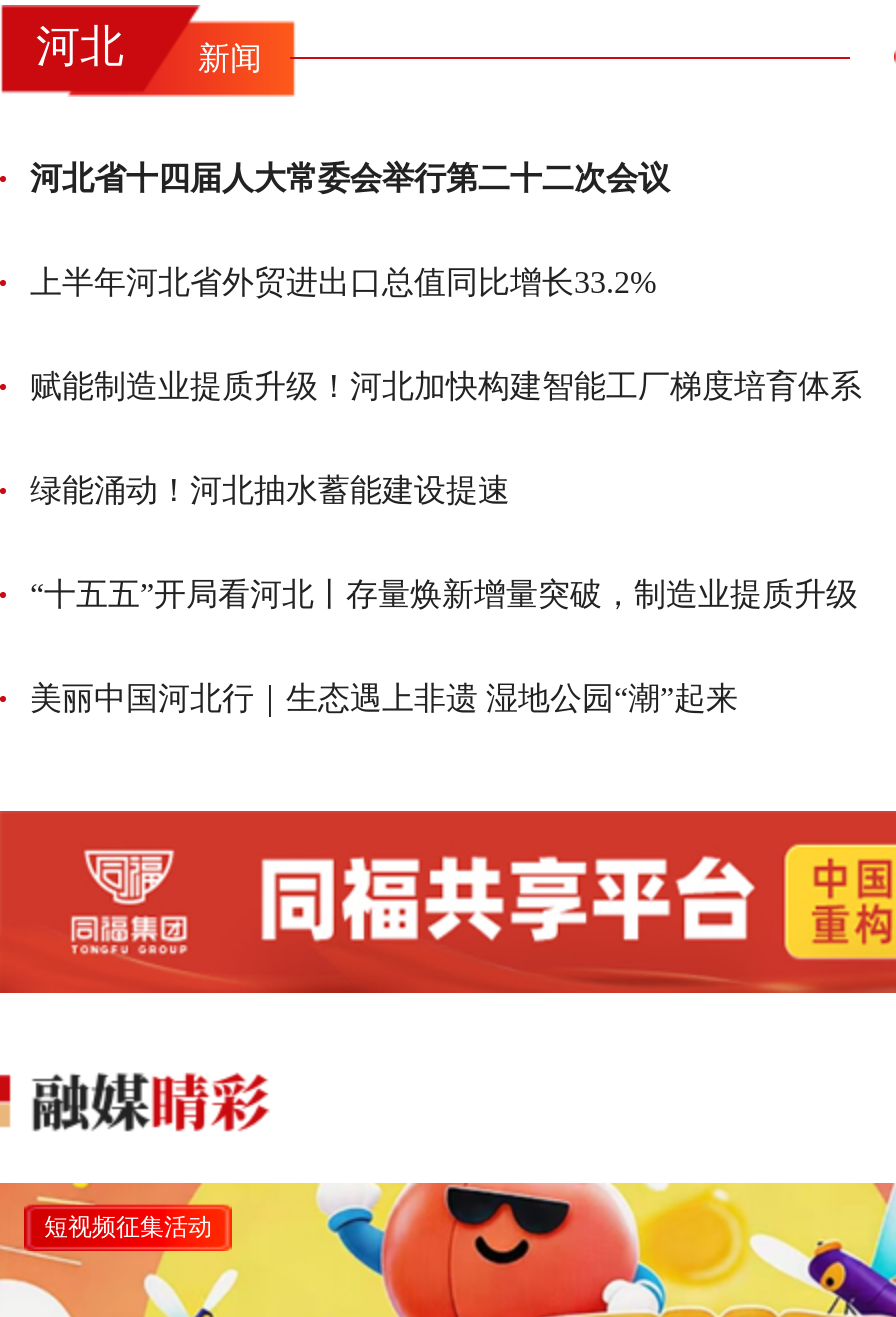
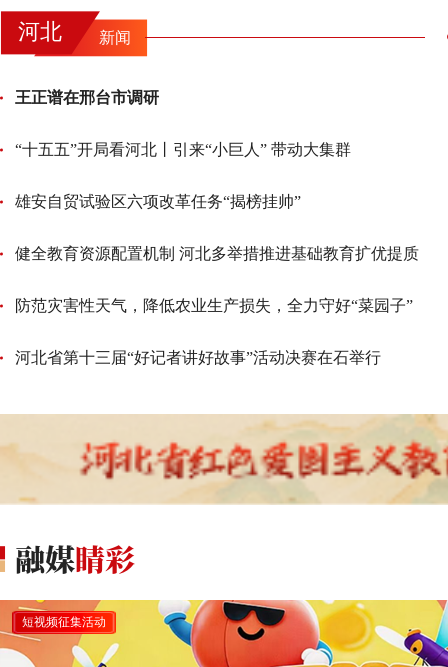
- 河北省十四届人大常委会举行第二十二次会议
+ 王正谱在邢台市调研

- 上半年河北省外贸进出口总值同比增长33.2%
+ “十五五”开局看河北丨引来“小巨人” 带动大集群

- 赋能制造业提质升级！河北加快构建智能工厂梯度培育体系
+ 雄安自贸试验区六项改革任务“揭榜挂帅”

- 绿能涌动！河北抽水蓄能建设提速
+ 健全教育资源配置机制 河北多举措推进基础教育扩优提质

- “十五五”开局看河北丨存量焕新增量突破，制造业提质升级
+ 防范灾害性天气，降低农业生产损失，全力守好“菜园子”

- 美丽中国河北行｜生态遇上非遗 湿地公园“潮”起来
+ 河北省第十三届“好记者讲好故事”活动决赛在石举行

- [image]
+ [image]
